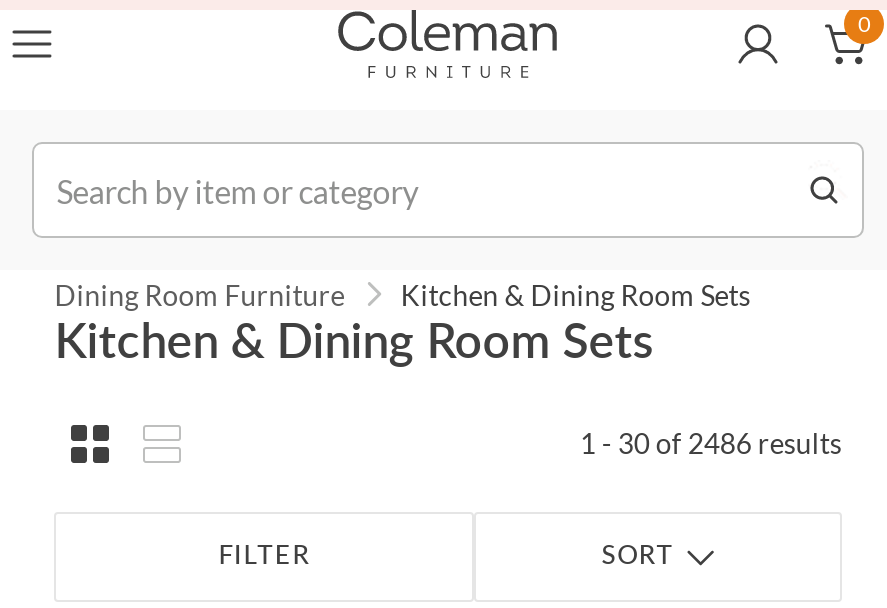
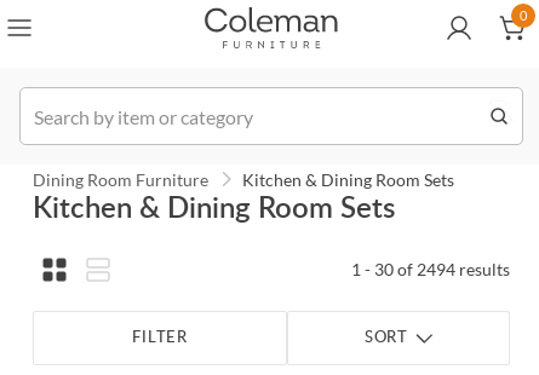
- 1 - 30 of 2486 results
+ 1 - 30 of 2494 results
